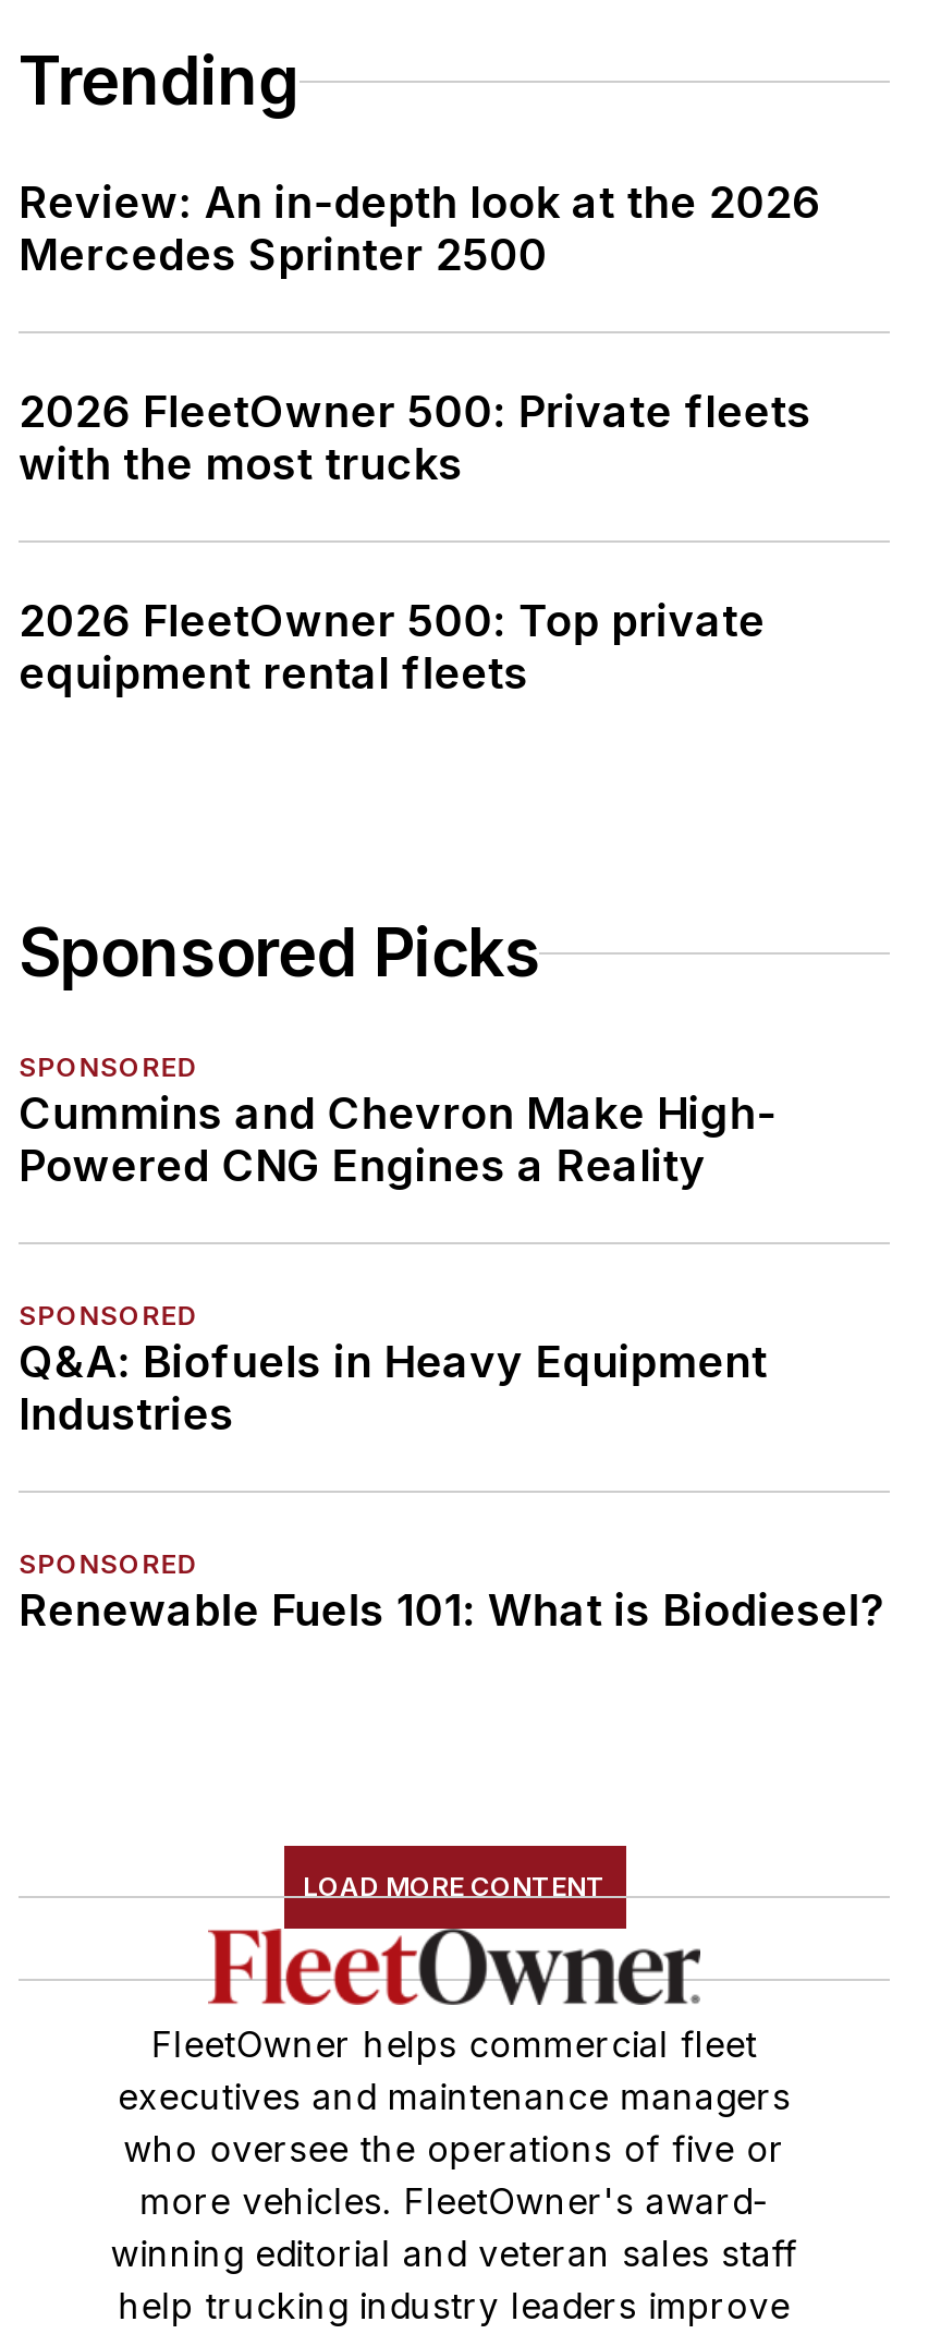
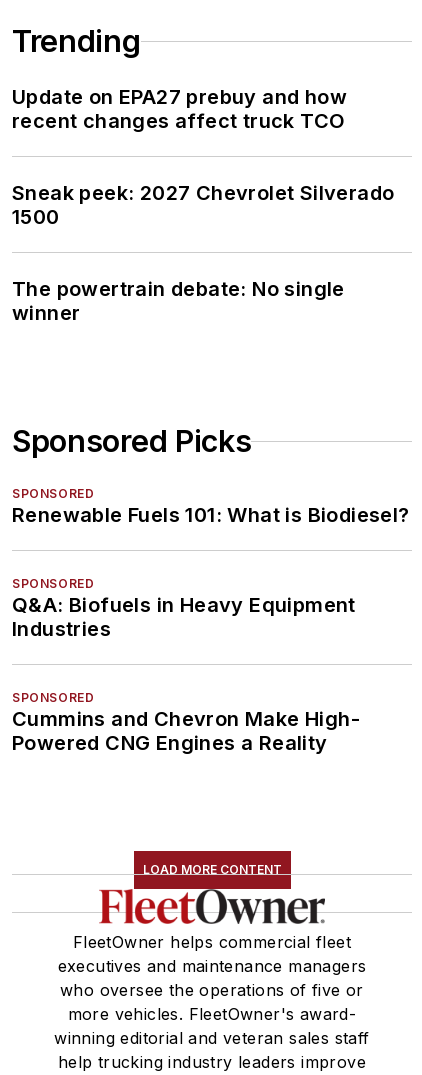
- Review: An in-depth look at the 2026
- Mercedes Sprinter 2500
+ Update on EPA27 prebuy and how
+ recent changes affect truck TCO

- 2026 FleetOwner 500: Private fleets
- with the most trucks
+ Sneak peek: 2027 Chevrolet Silverado
+ 1500

- 2026 FleetOwner 500: Top private
- equipment rental fleets
+ The powertrain debate: No single
+ winner

moved down: Cummins and Chevron Make High- | Powered CNG Engines a Reality

moved up: SPONSORED | Q&A: Biofuels in Heavy Equipment | Industries | SPONSORED

moved up: Renewable Fuels 101: What is Biodiesel?
